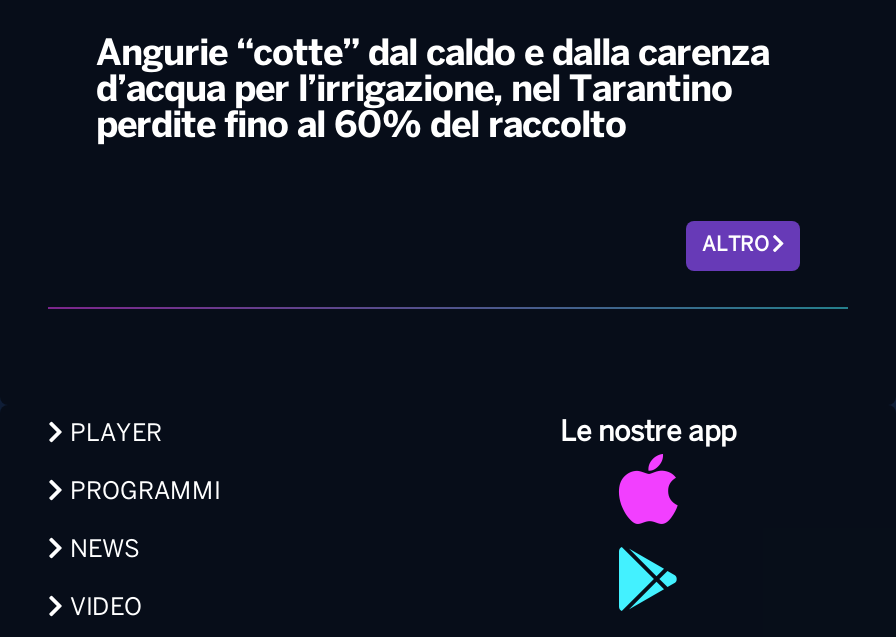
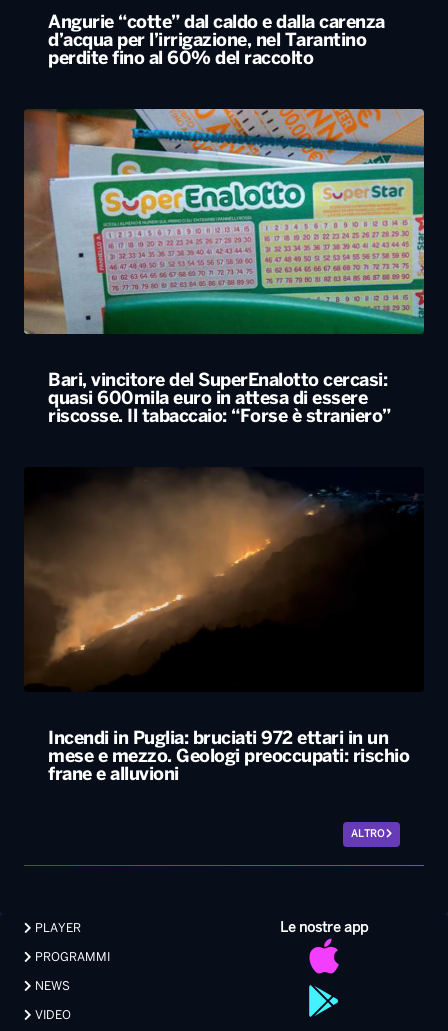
+ [image]
+ Bari, vincitore del SuperEnalotto cercasi:
+ quasi 600mila euro in attesa di essere
+ riscosse. Il tabaccaio: “Forse è straniero”

+ [image]

+ Incendi in Puglia: bruciati 972 ettari in un
+ mese e mezzo. Geologi preoccupati: rischio
+ frane e alluvioni
